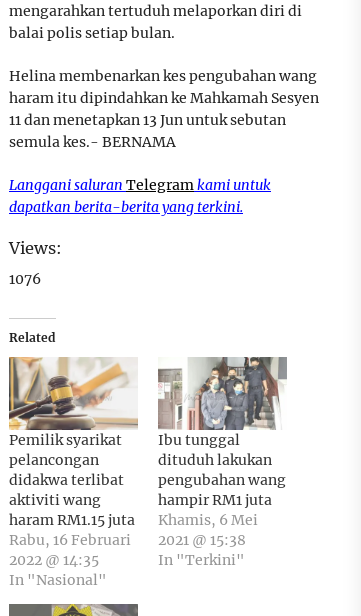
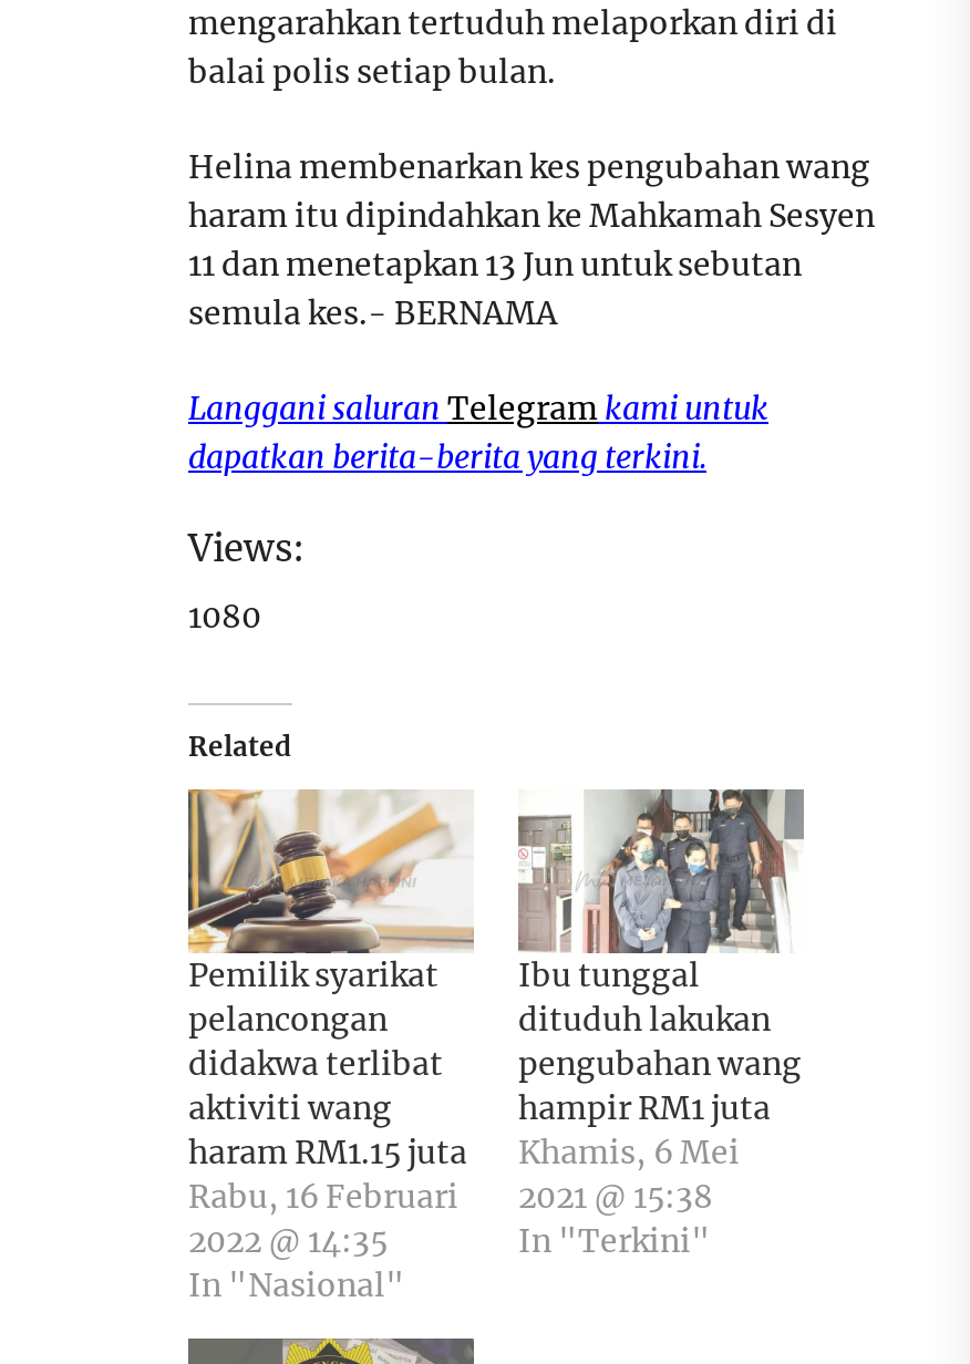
- 1076
+ 1080
